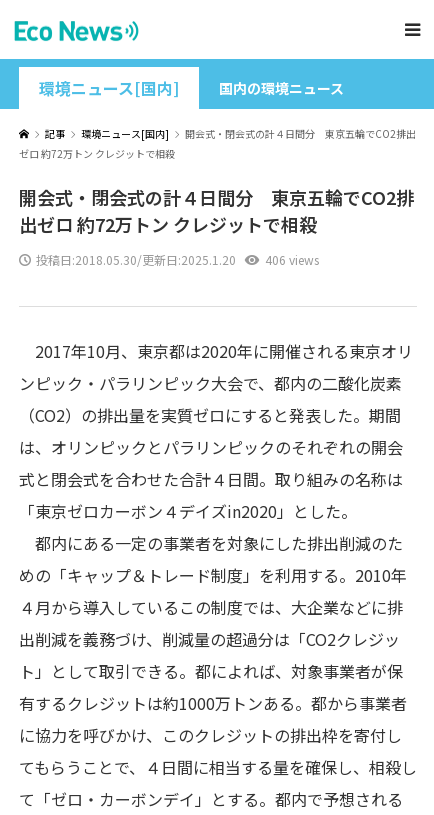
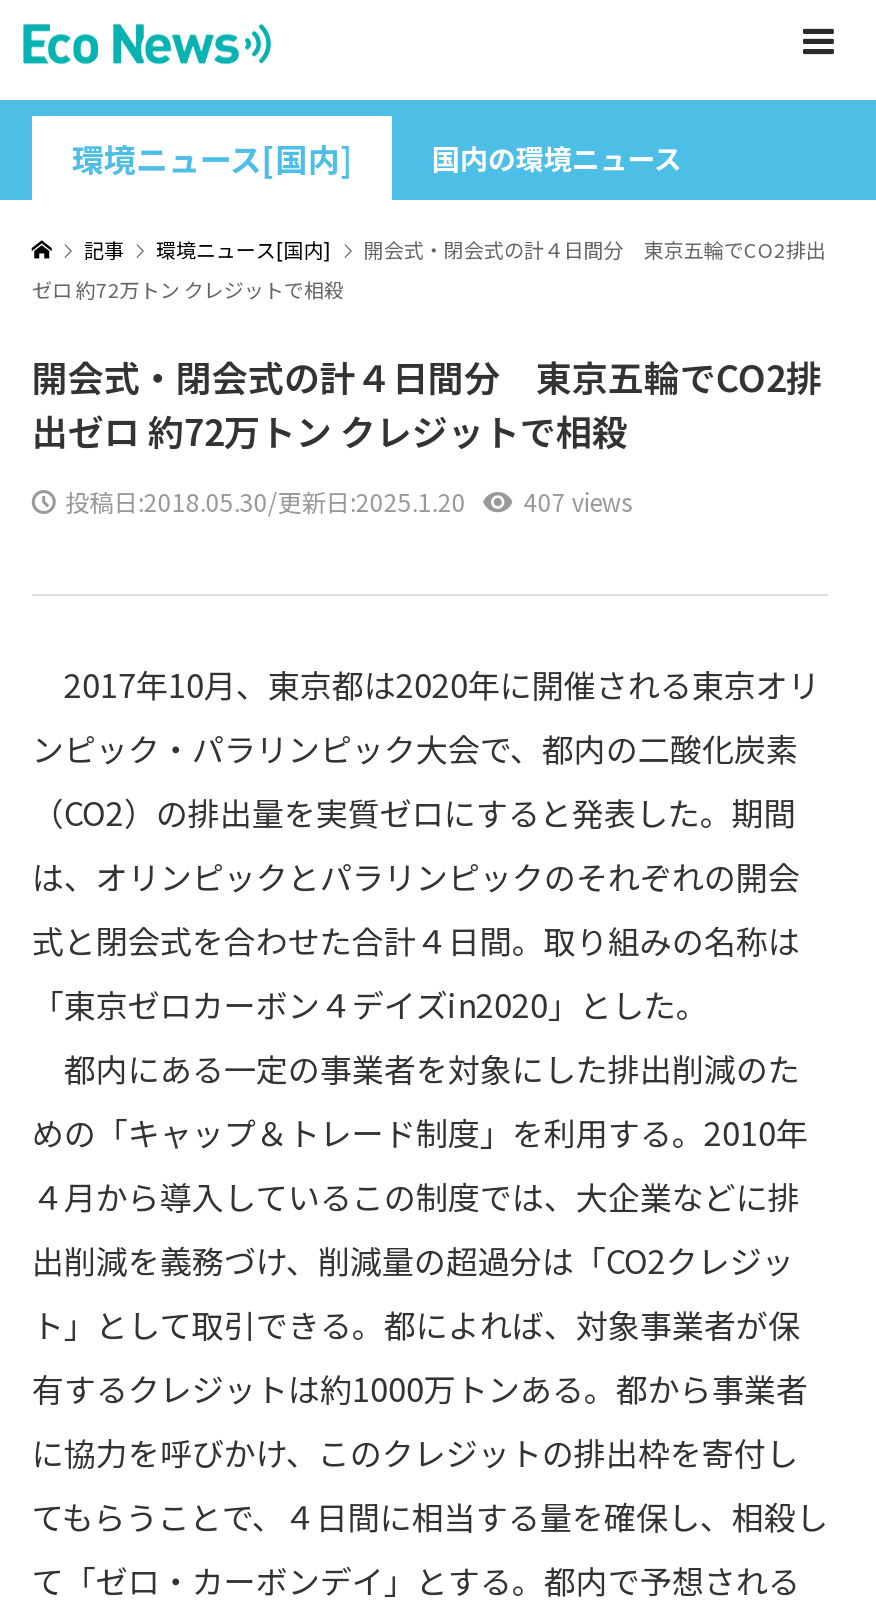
- 投稿日: 2018.05.30/更新日:2025.1.20 406 views
+ 投稿日: 2018.05.30/更新日:2025.1.20 407 views
